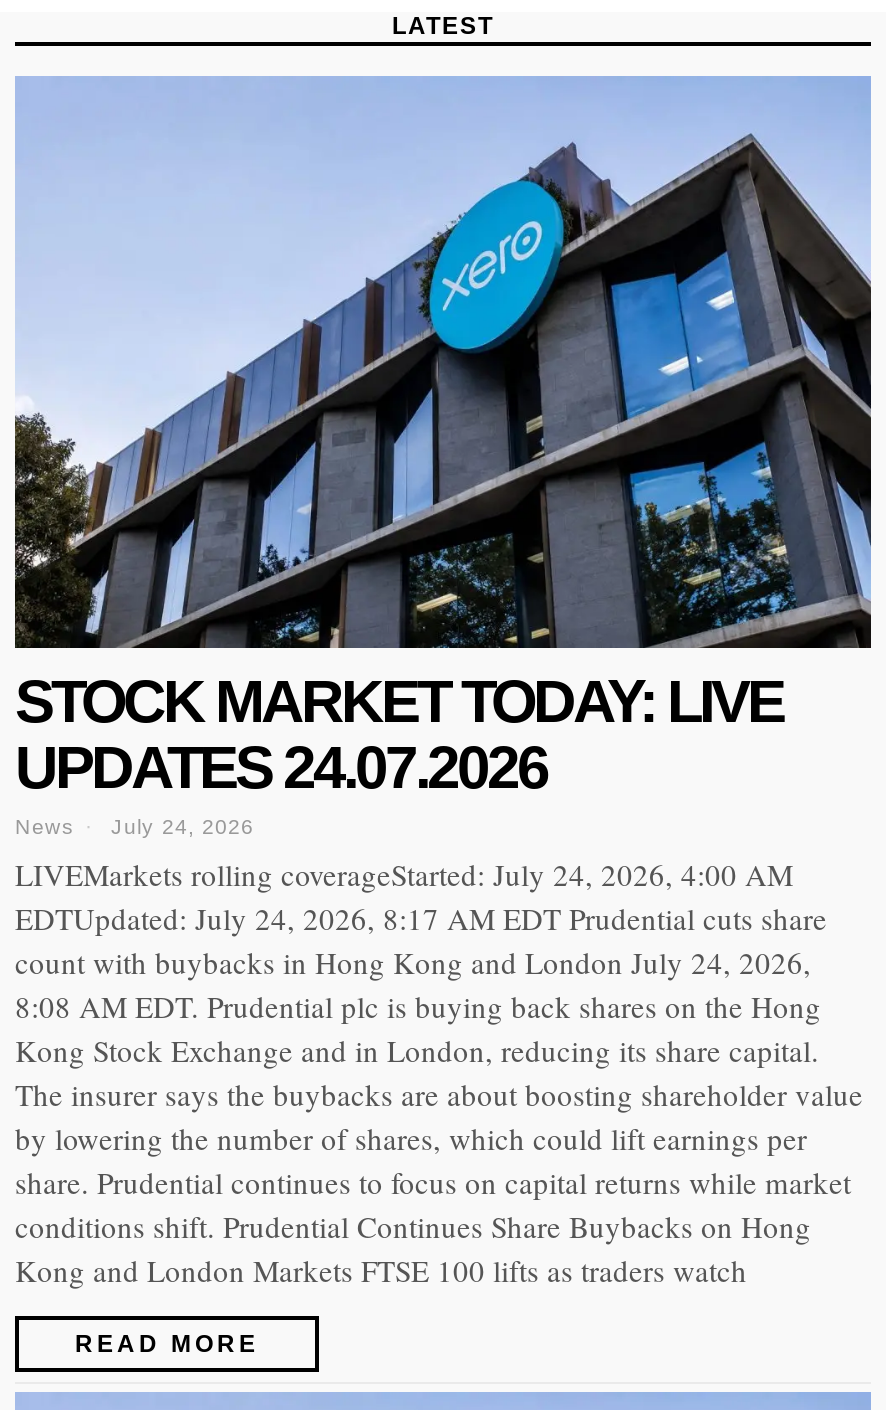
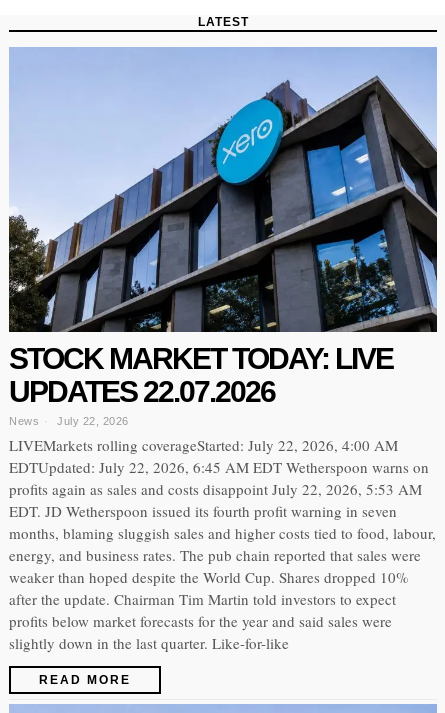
- UPDATES 24.07.2026
+ UPDATES 22.07.2026

- July 24, 2026
- LIVEMarkets rolling coverageStarted: July 24, 2026, 4:00 AM
- EDTUpdated: July 24, 2026, 8:17 AM EDT Prudential cuts share
- count with buybacks in Hong Kong and London July 24, 2026,
- 8:08 AM EDT. Prudential plc is buying back shares on the Hong
- Kong Stock Exchange and in London, reducing its share capital.
- The insurer says the buybacks are about boosting shareholder value
- by lowering the number of shares, which could lift earnings per
- share. Prudential continues to focus on capital returns while market
- conditions shift. Prudential Continues Share Buybacks on Hong
- Kong and London Markets FTSE 100 lifts as traders watch
+ July 22, 2026
+ LIVEMarkets rolling coverageStarted: July 22, 2026, 4:00 AM
+ EDTUpdated: July 22, 2026, 6:45 AM EDT Wetherspoon warns on
+ profits again as sales and costs disappoint July 22, 2026, 5:53 AM
+ EDT. JD Wetherspoon issued its fourth profit warning in seven
+ months, blaming sluggish sales and higher costs tied to food, labour,
+ energy, and business rates. The pub chain reported that sales were
+ weaker than hoped despite the World Cup. Shares dropped 10%
+ after the update. Chairman Tim Martin told investors to expect
+ profits below market forecasts for the year and said sales were
+ slightly down in the last quarter. Like-for-like
